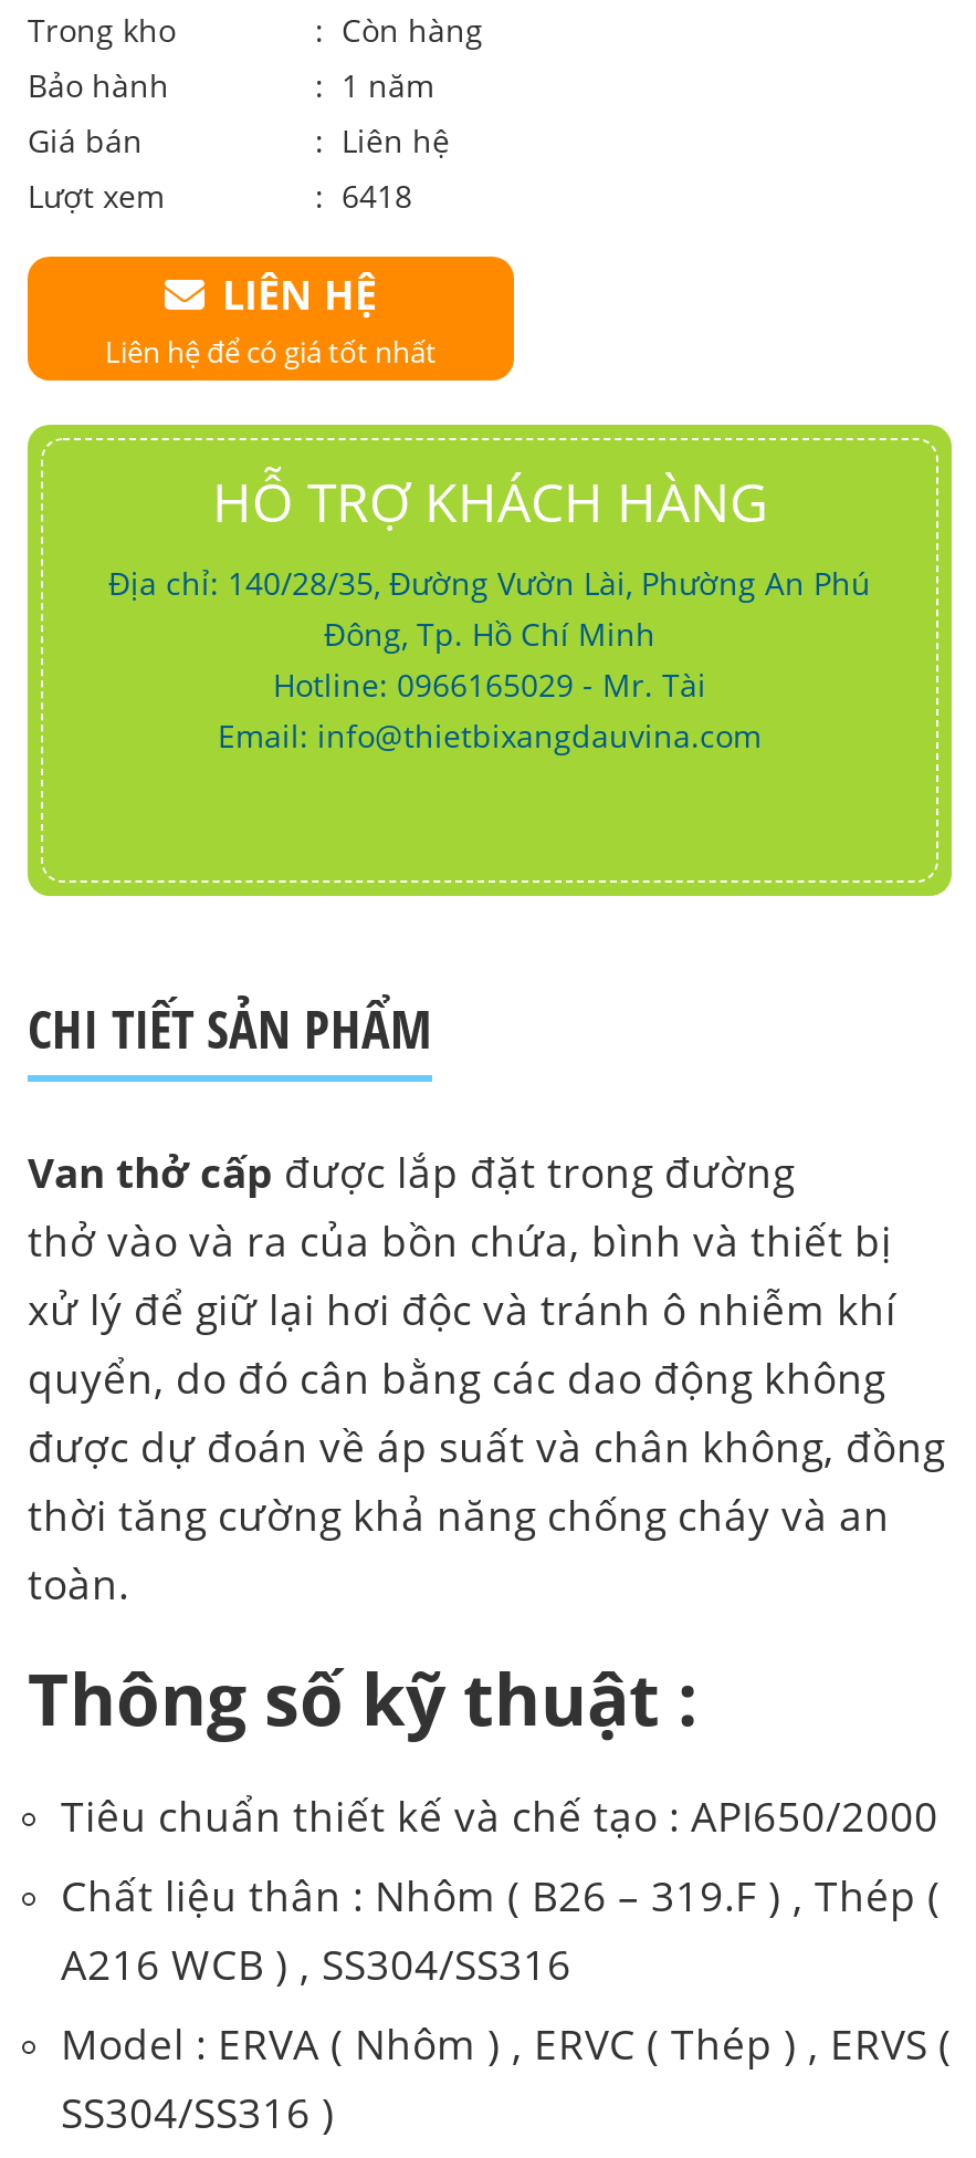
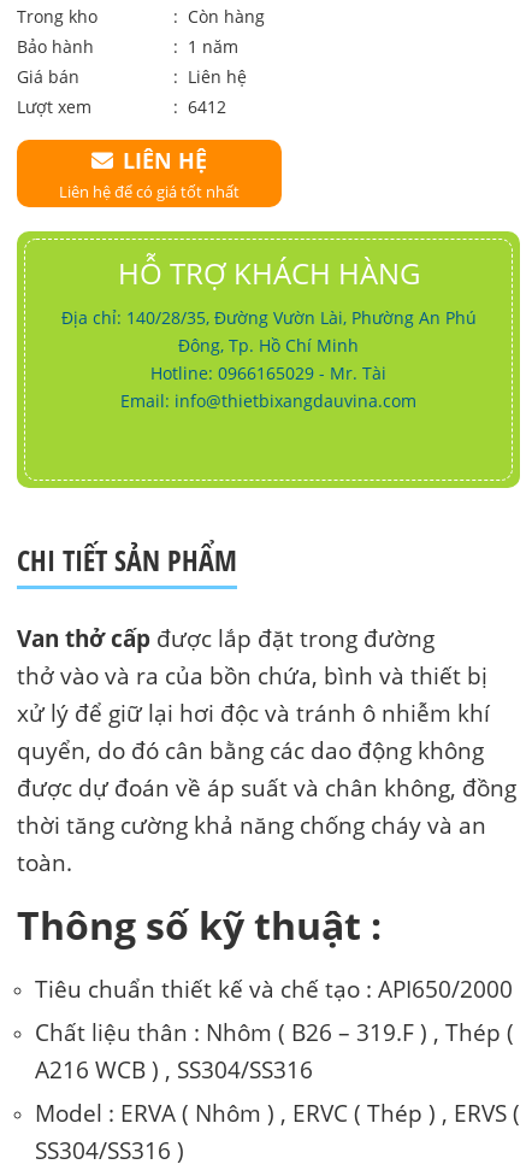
- : 6418
+ : 6412
